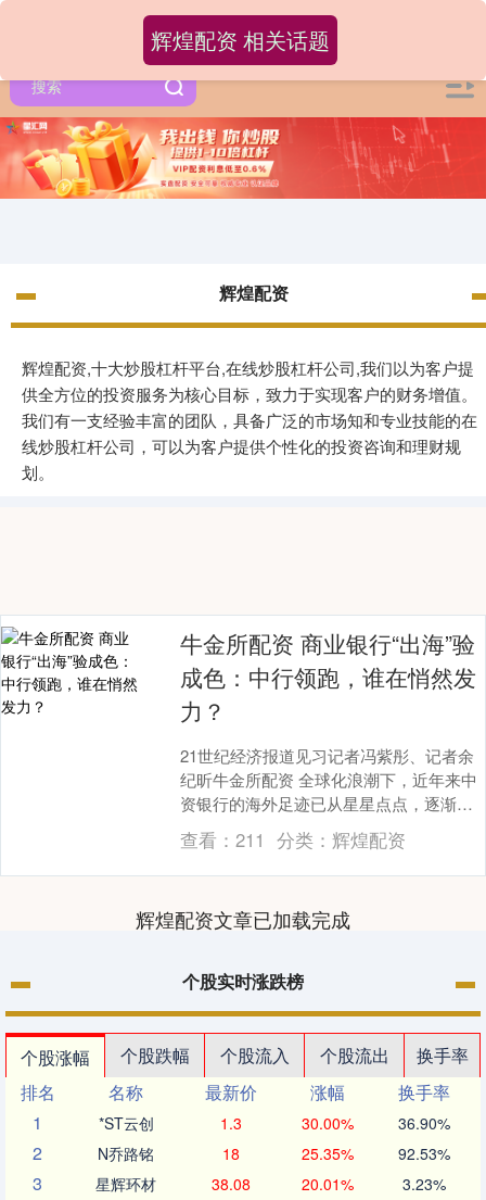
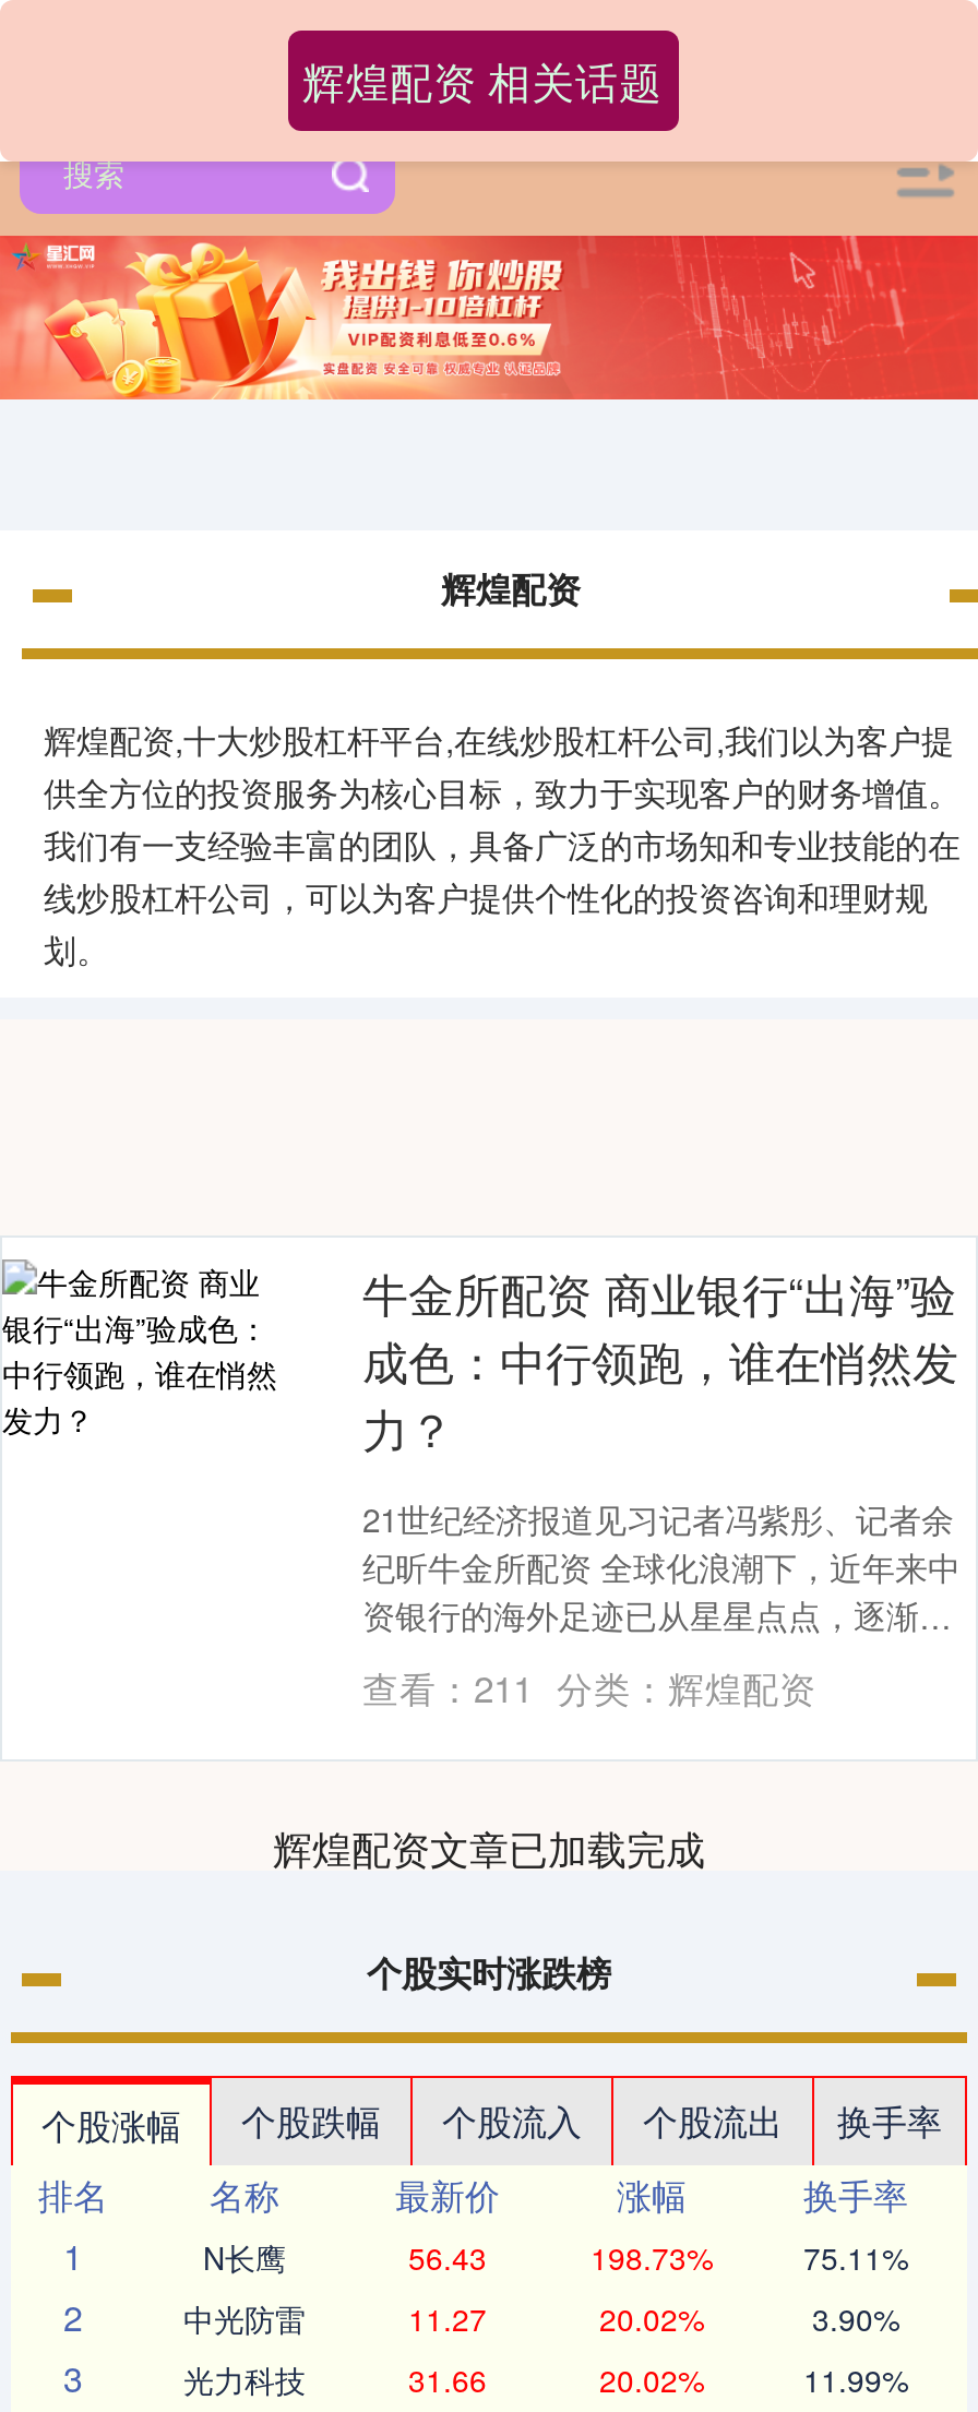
- *ST云创
- 1.3
- 30.00%
- 36.90%
+ N长鹰
+ 56.43
+ 198.73%
+ 75.11%

- N乔路铭
- 18
- 25.35%
- 92.53%
+ 中光防雷
+ 11.27
+ 20.02%
+ 3.90%

- 星辉环材
- 38.08
- 20.01%
- 3.23%
+ 光力科技
+ 31.66
+ 20.02%
+ 11.99%
